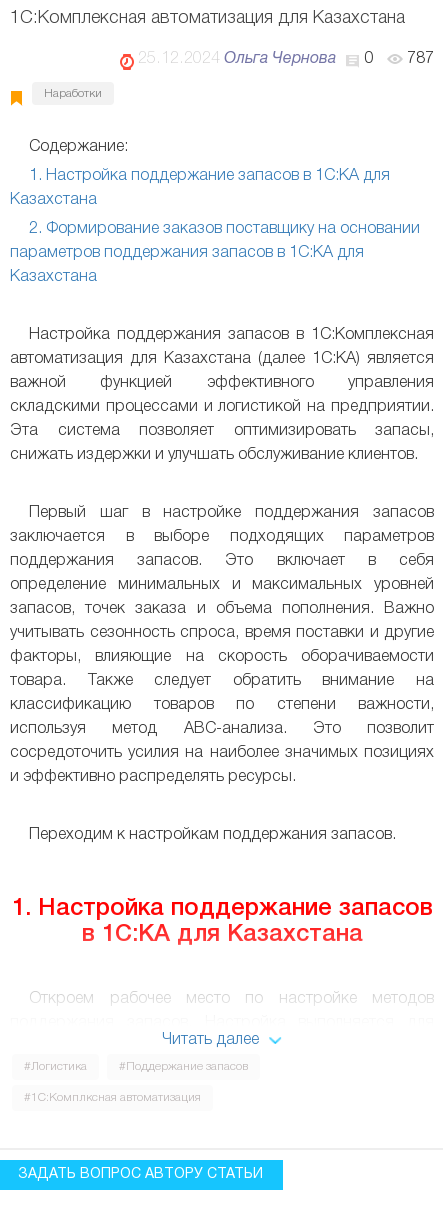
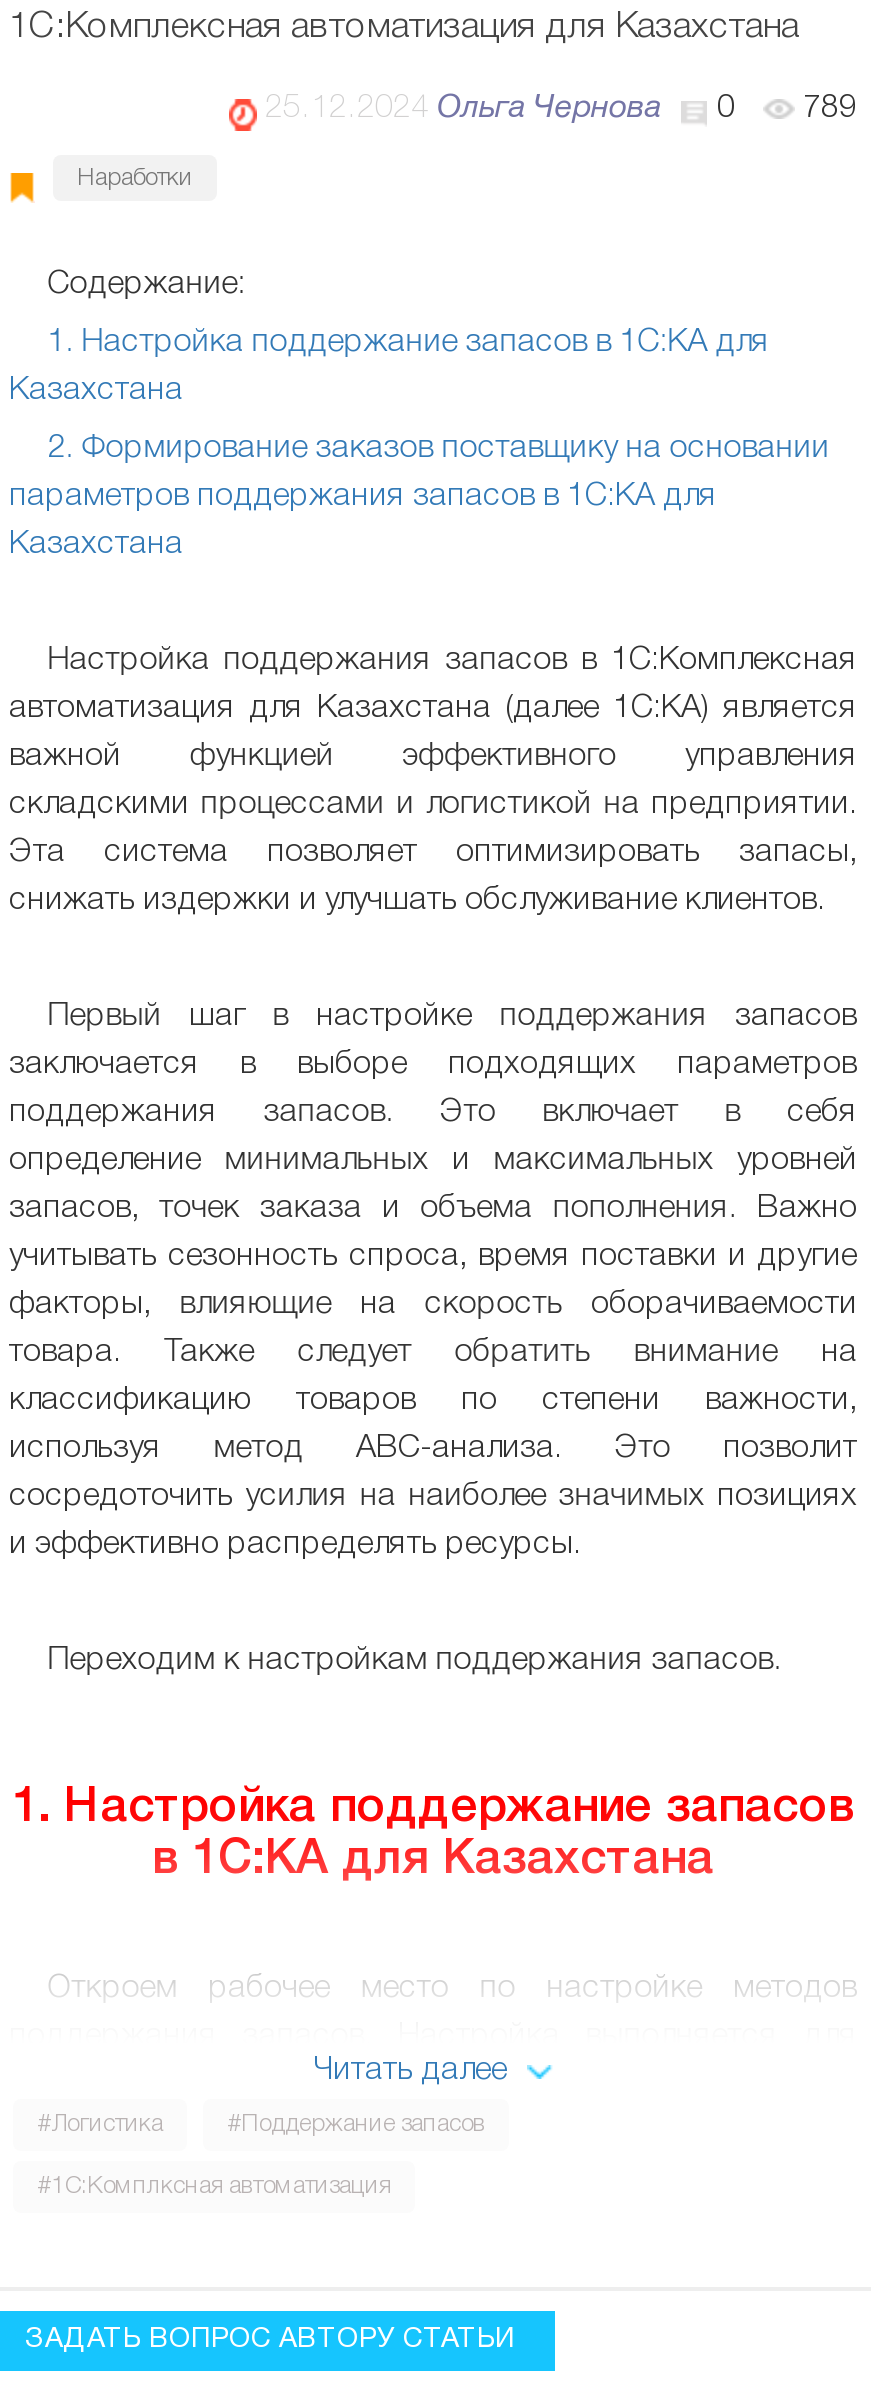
- 787
+ 789
